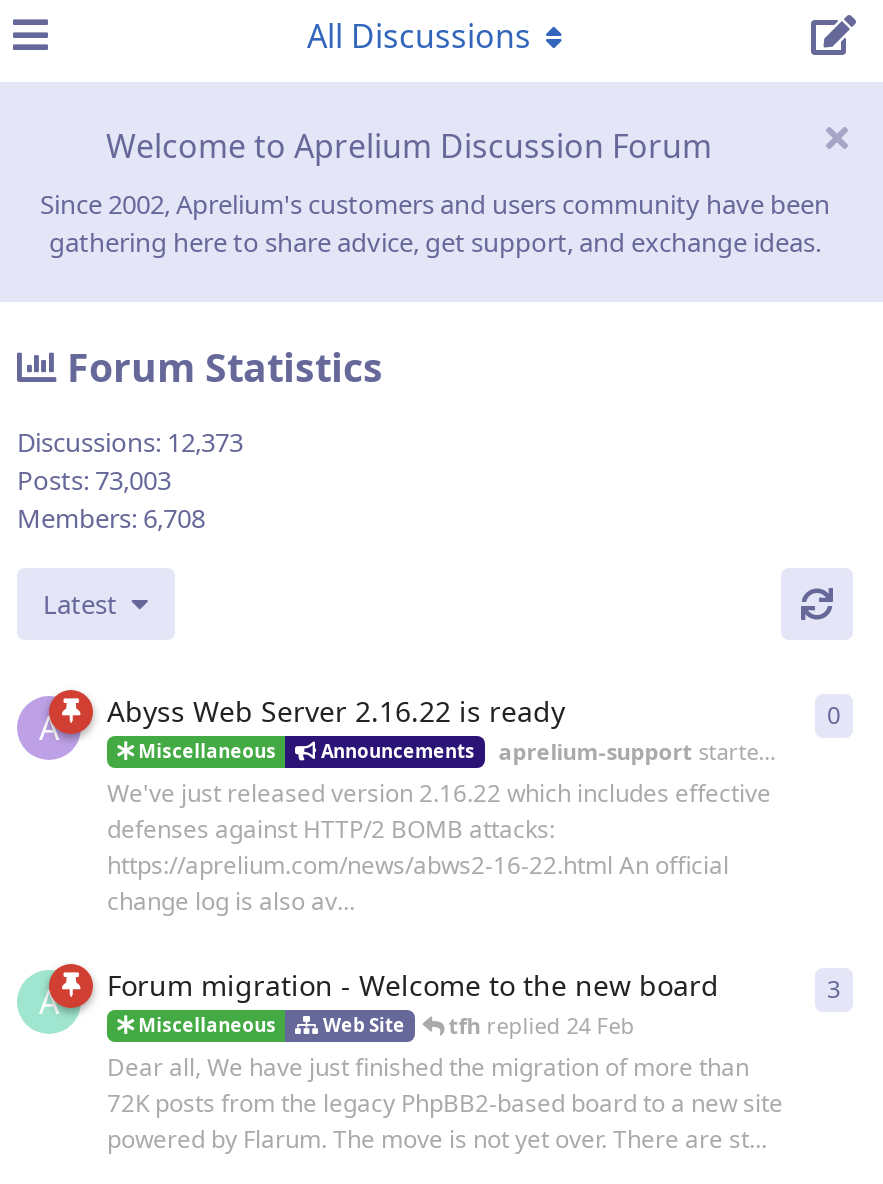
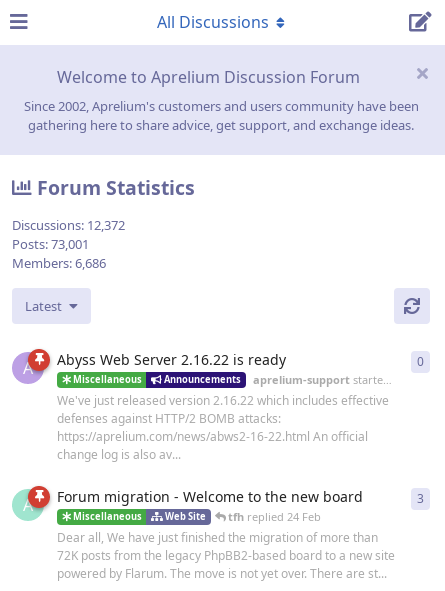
- Discussions: 12,373
+ Discussions: 12,372

- Posts: 73,003
+ Posts: 73,001

- Members: 6,708
+ Members: 6,686
